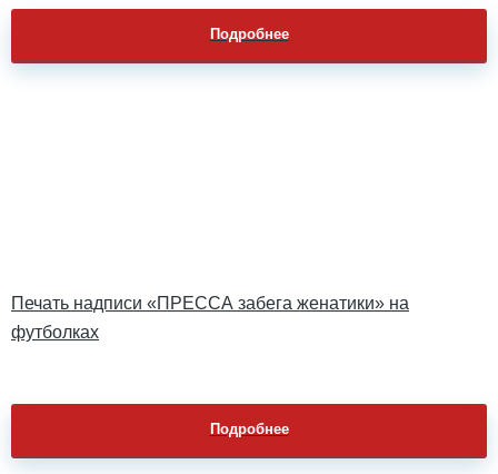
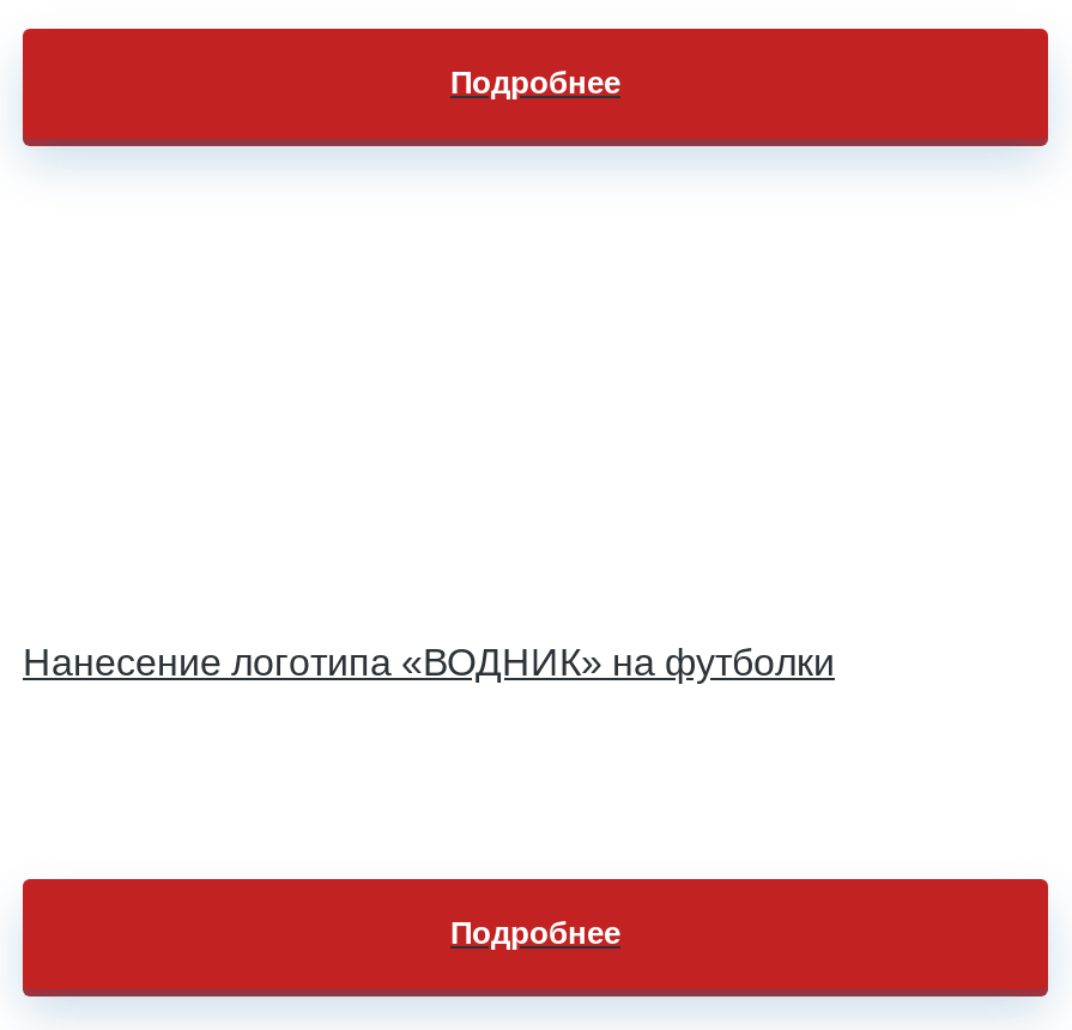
- Печать надписи «ПРЕССА забега женатики» на
- футболках
+ Нанесение логотипа «ВОДНИК» на футболки
